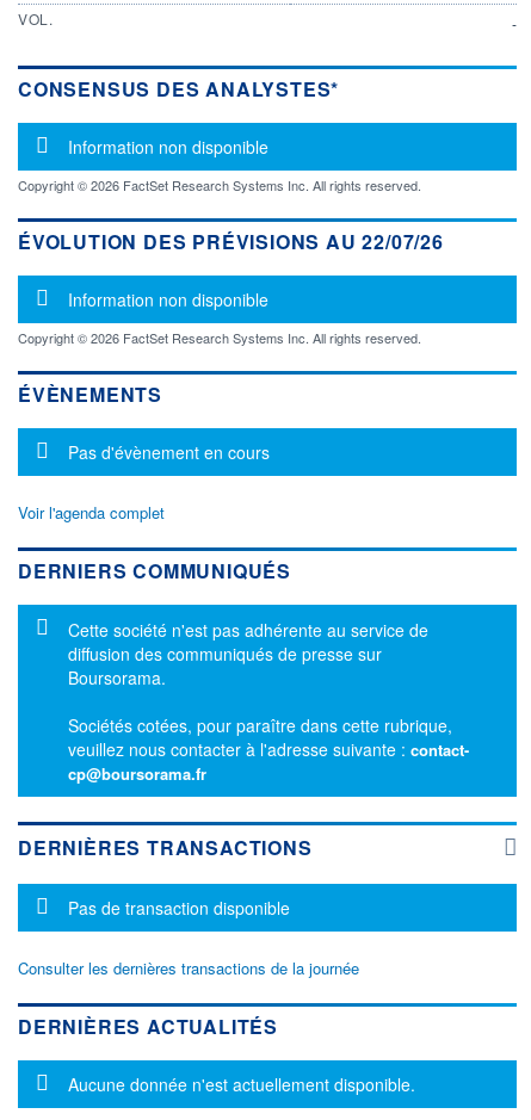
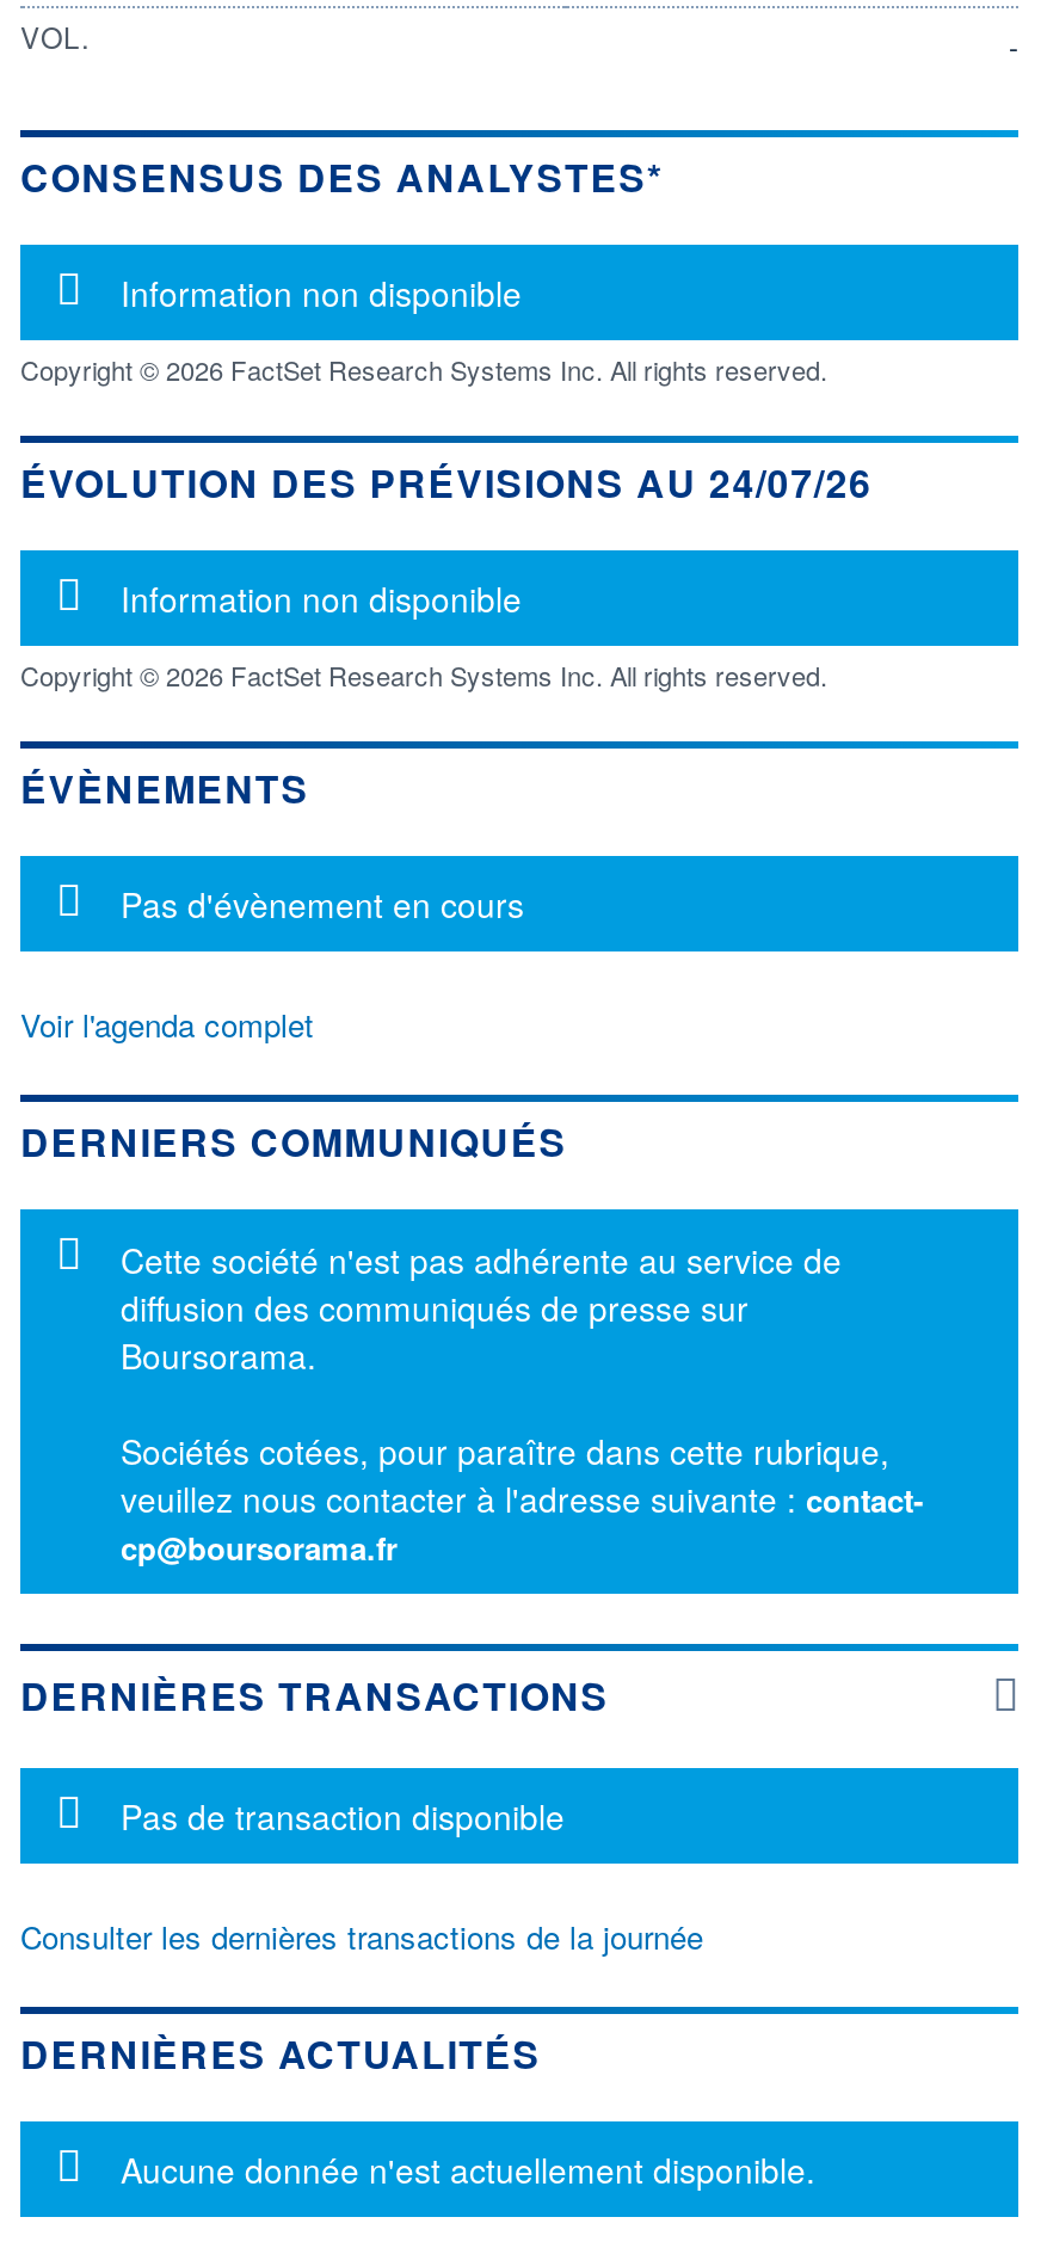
- ÉVOLUTION DES PRÉVISIONS AU 22/07/26
+ ÉVOLUTION DES PRÉVISIONS AU 24/07/26
